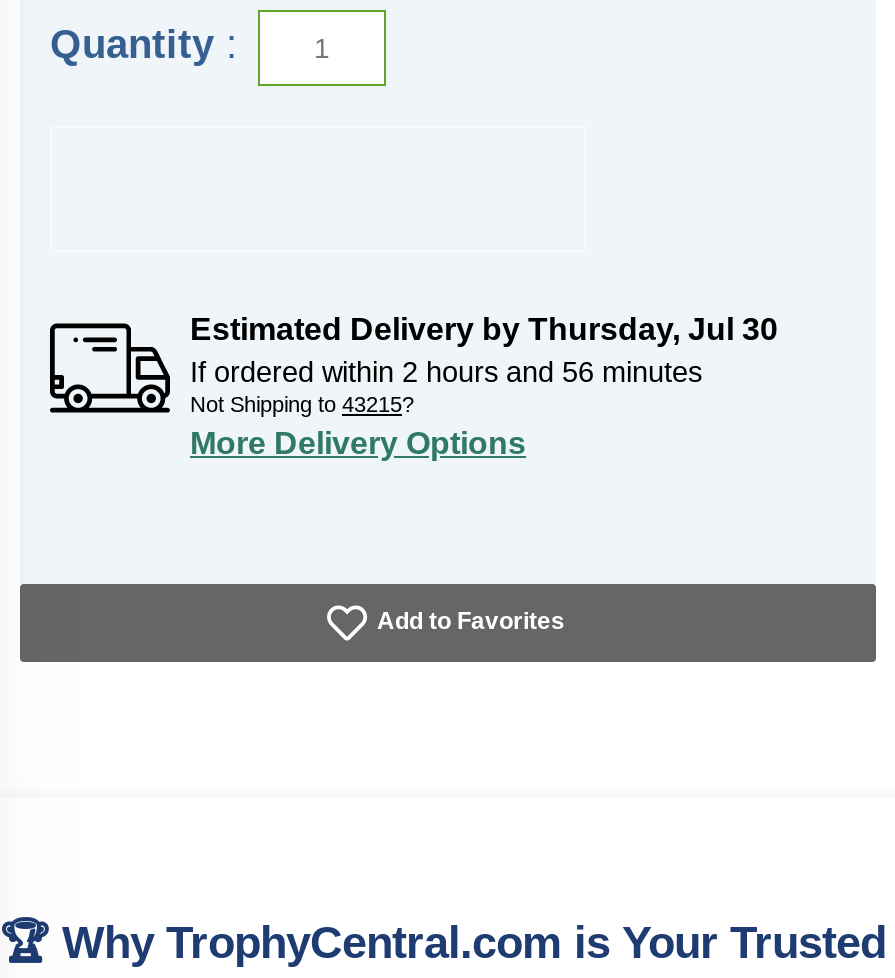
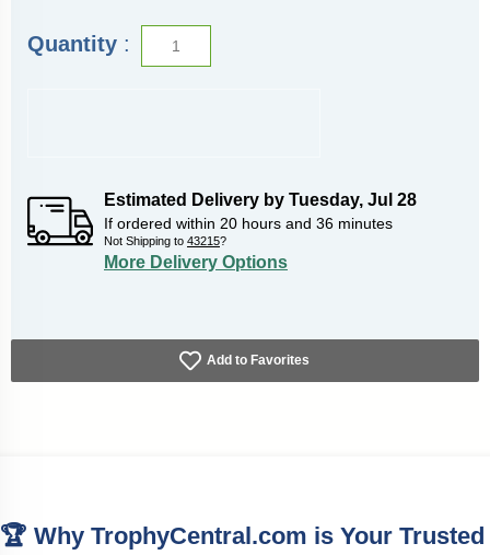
- Estimated Delivery by Thursday, Jul 30
+ Estimated Delivery by Tuesday, Jul 28

- If ordered within 2 hours and 56 minutes
+ If ordered within 20 hours and 36 minutes
